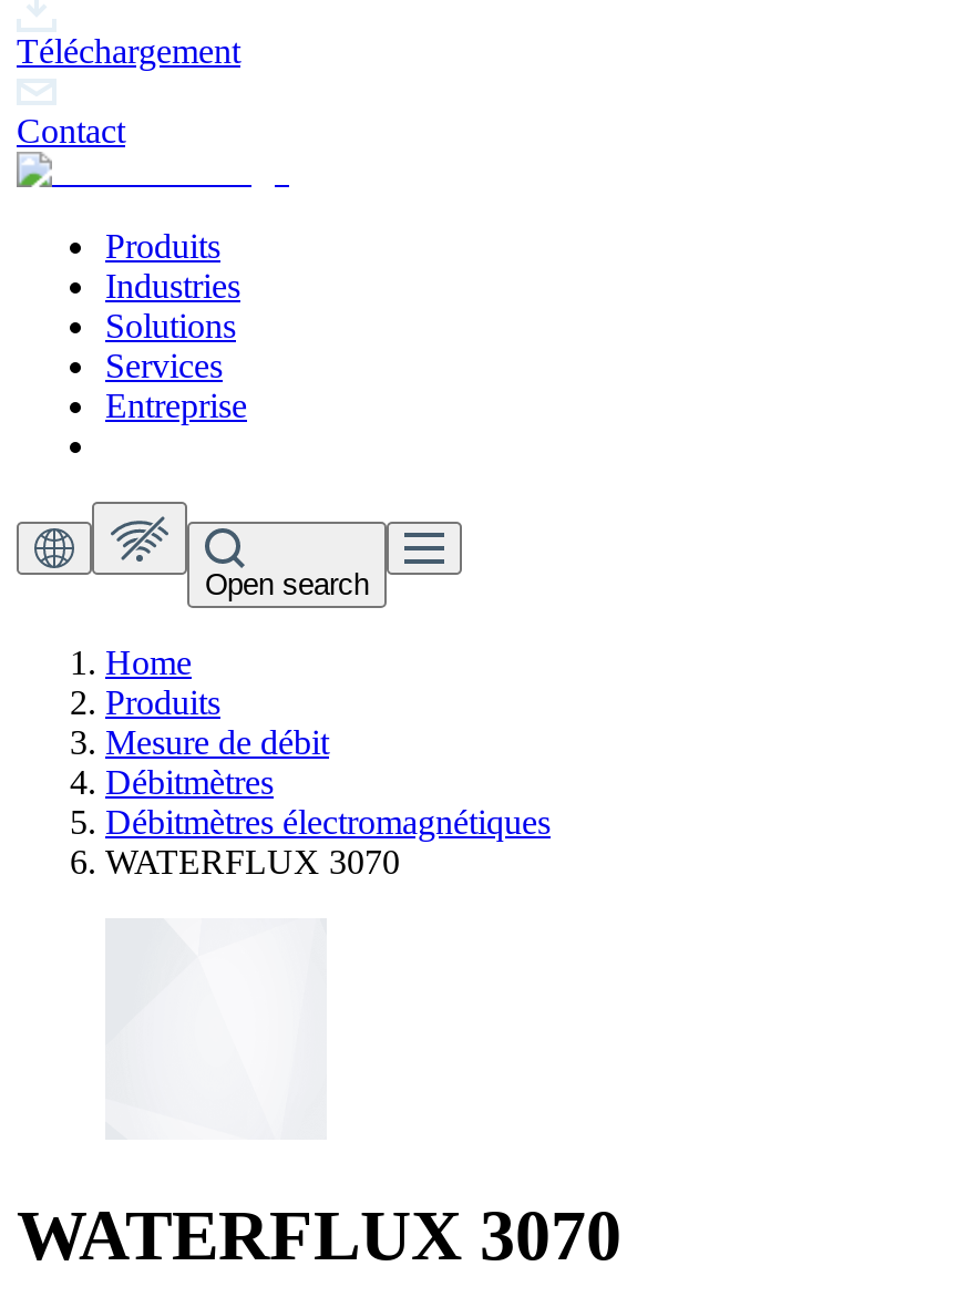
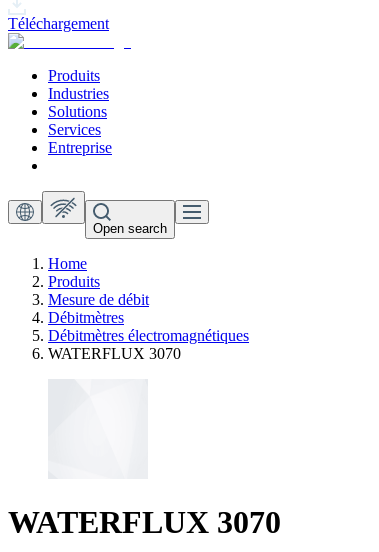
- Contact
